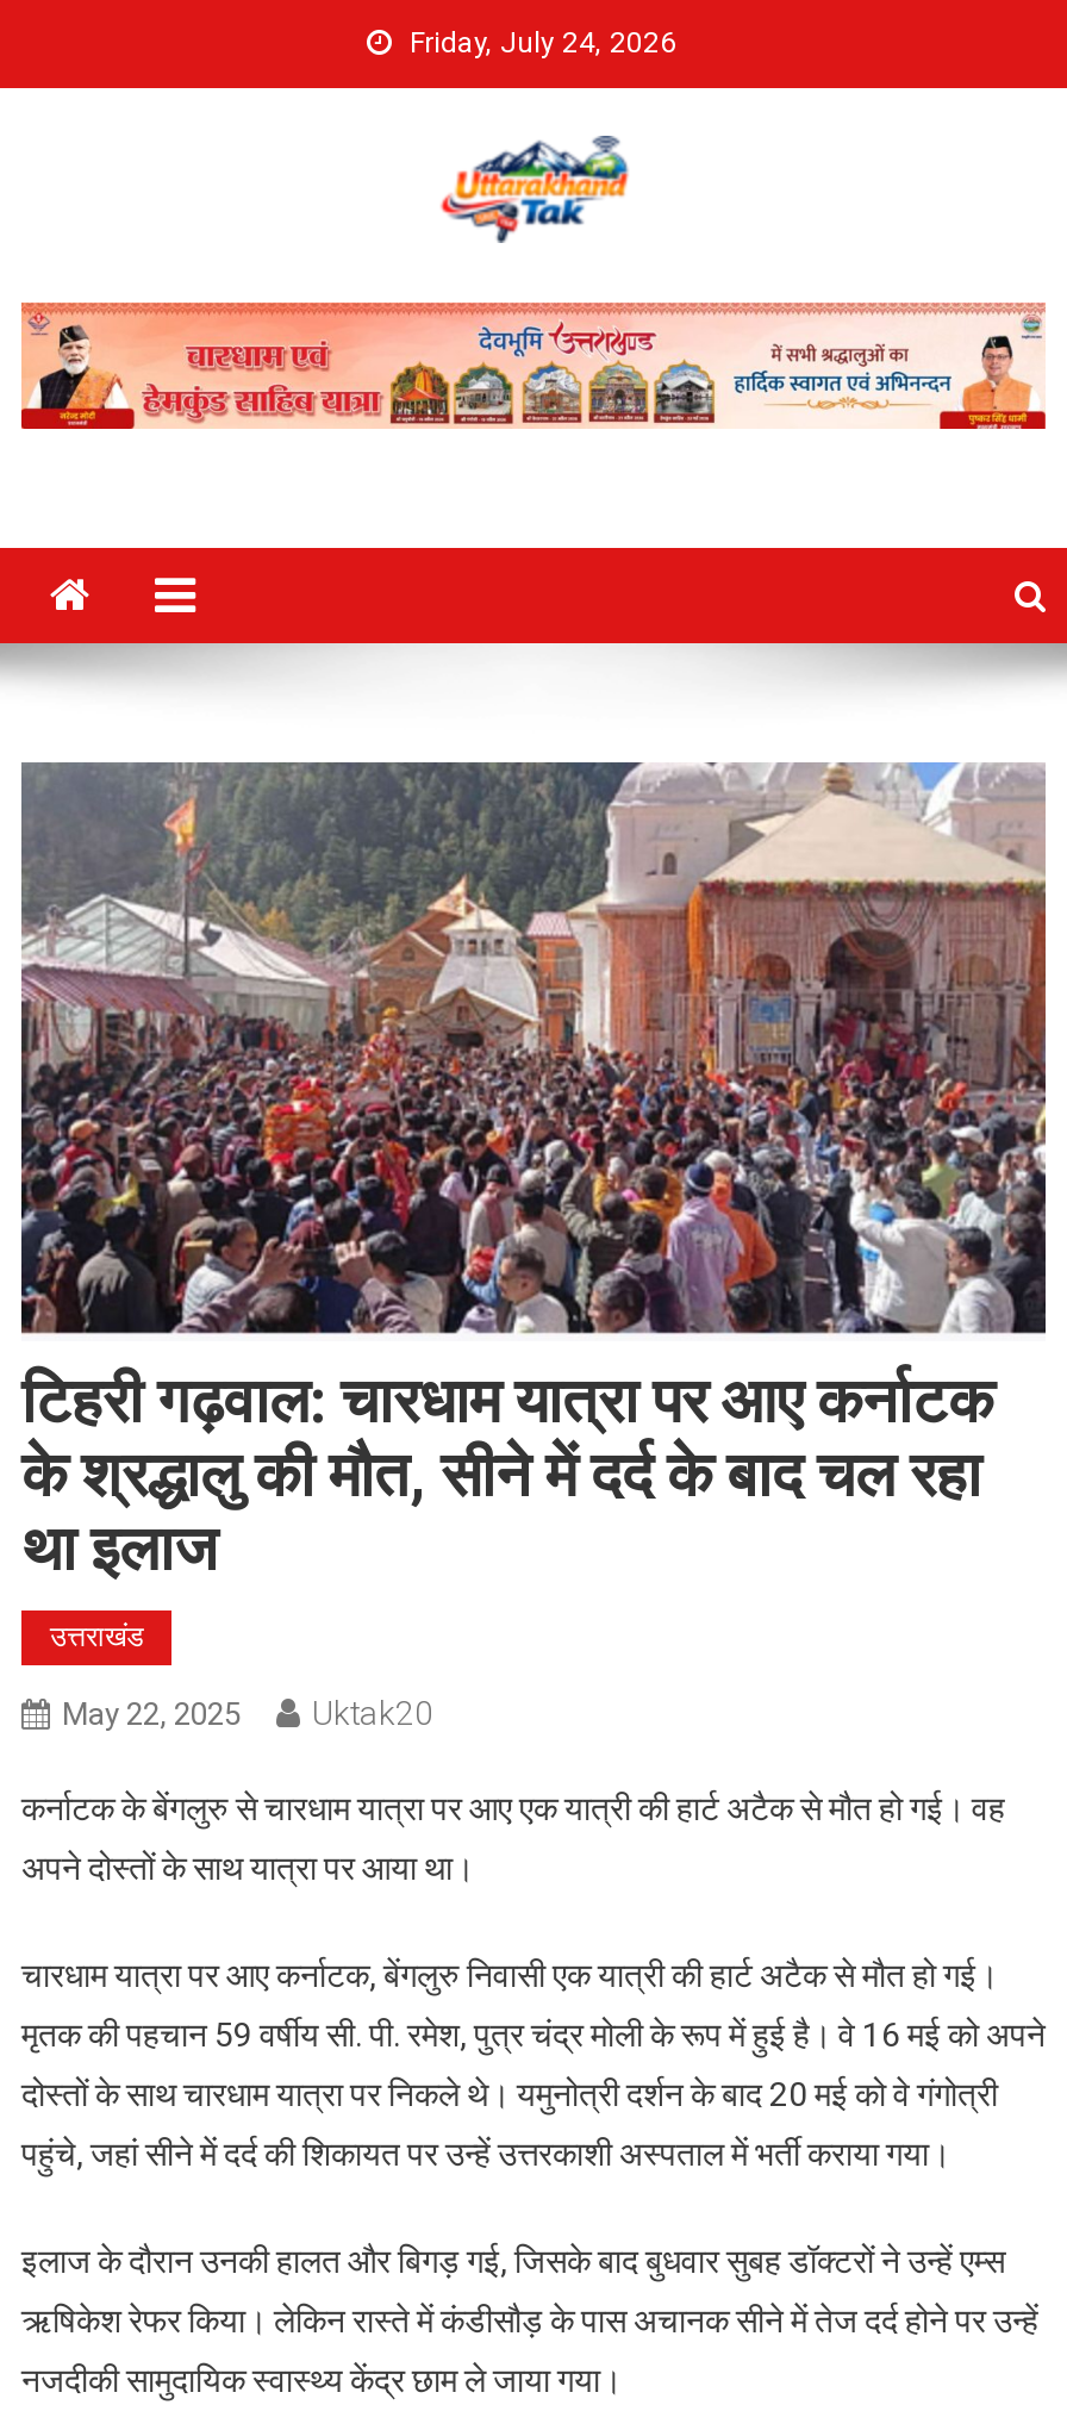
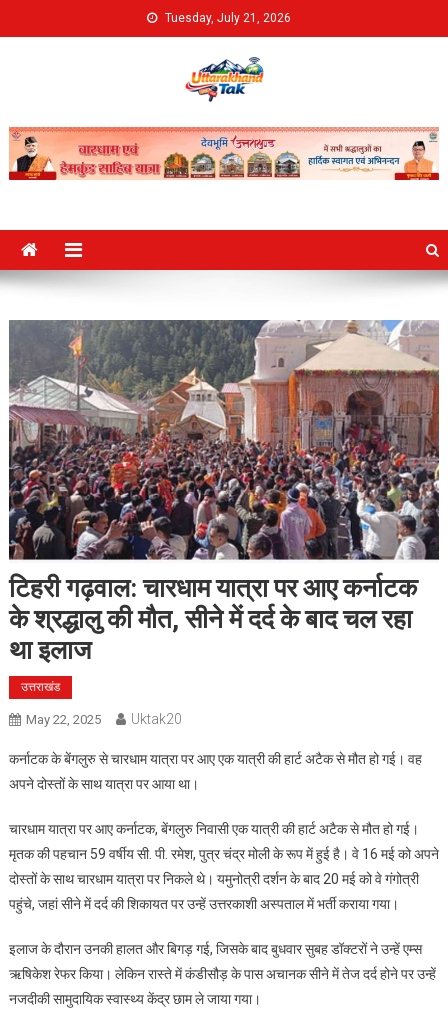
- Friday, July 24, 2026
+ Tuesday, July 21, 2026
